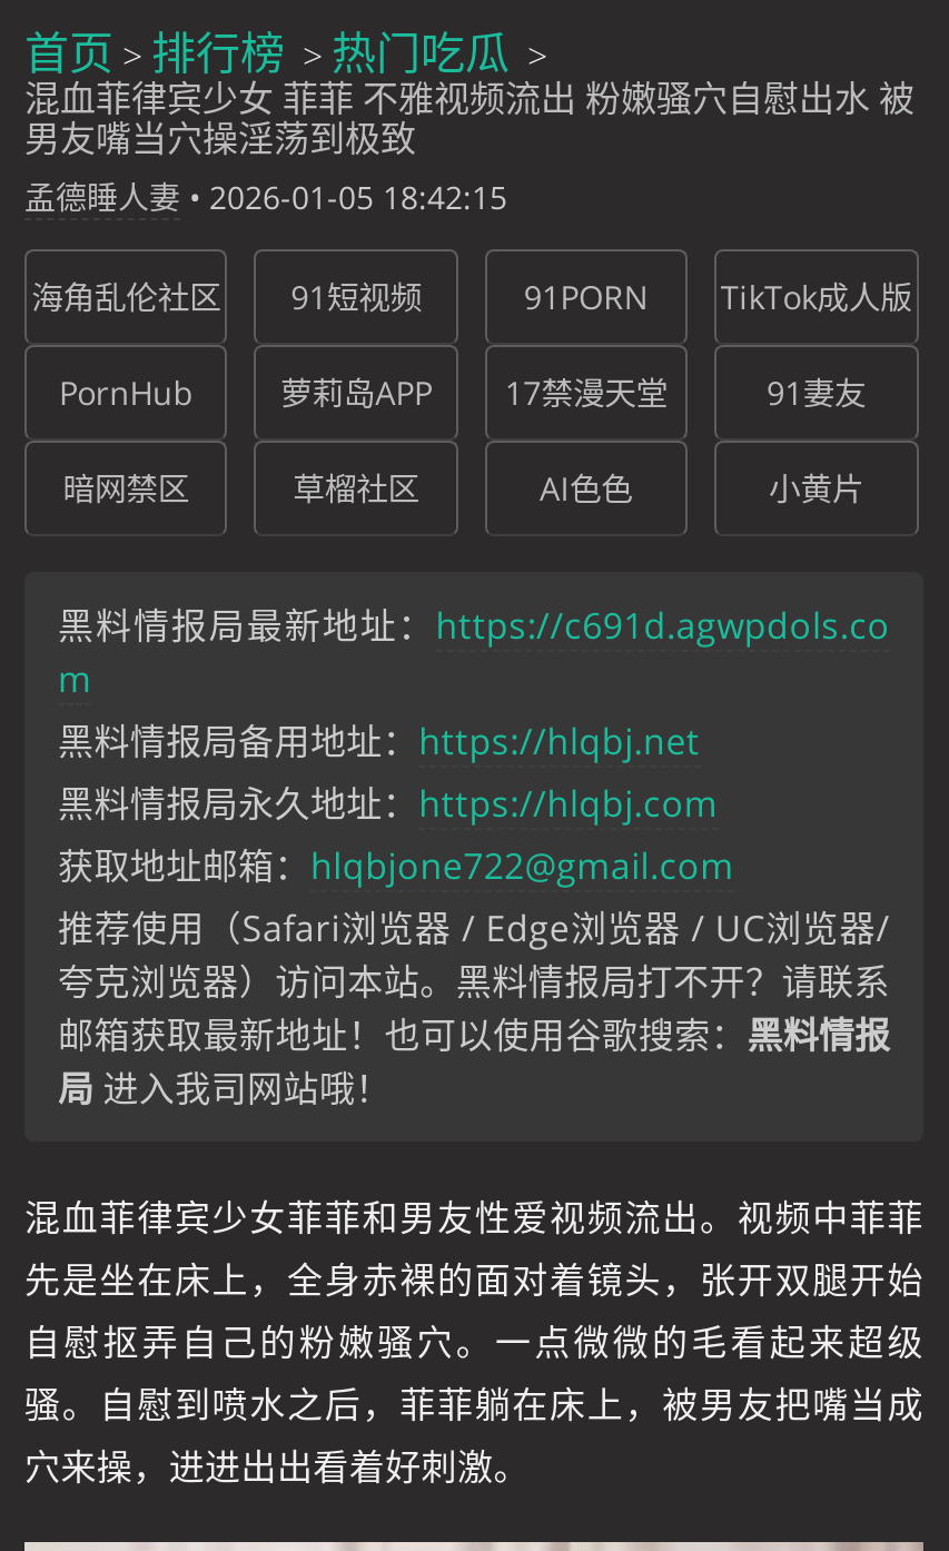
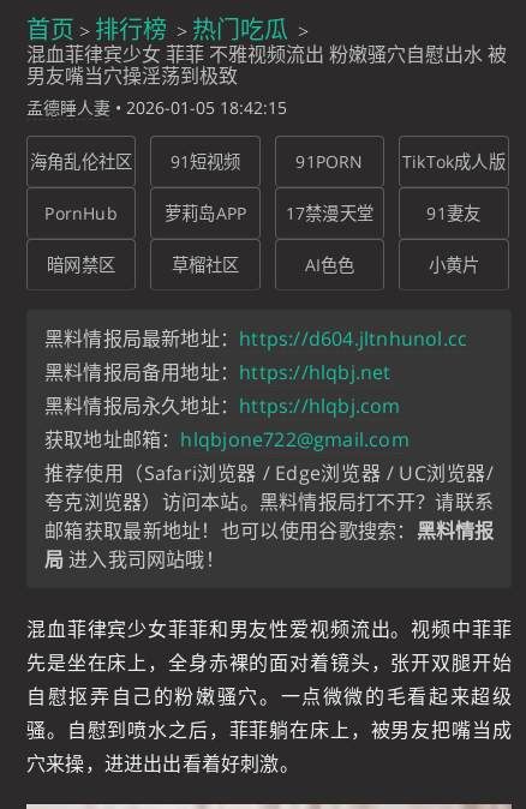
- 黑料情报局最新地址：https://c691d.agwpdols.co
- m
+ 黑料情报局最新地址：https://d604.jltnhunol.cc
